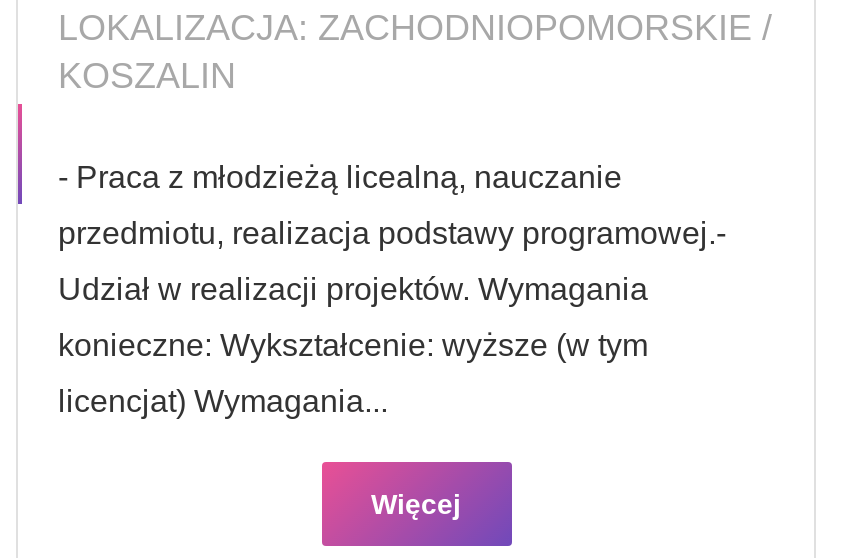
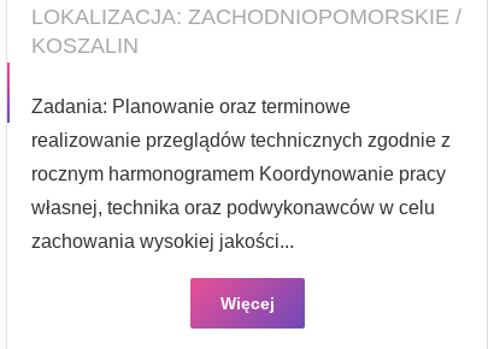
- - Praca z młodzieżą licealną, nauczanie
+ Zadania: Planowanie oraz terminowe

- przedmiotu, realizacja podstawy programowej.-
+ realizowanie przeglądów technicznych zgodnie z

- Udział w realizacji projektów. Wymagania
+ rocznym harmonogramem Koordynowanie pracy

- konieczne: Wykształcenie: wyższe (w tym
+ własnej, technika oraz podwykonawców w celu

- licencjat) Wymagania...
+ zachowania wysokiej jakości...
